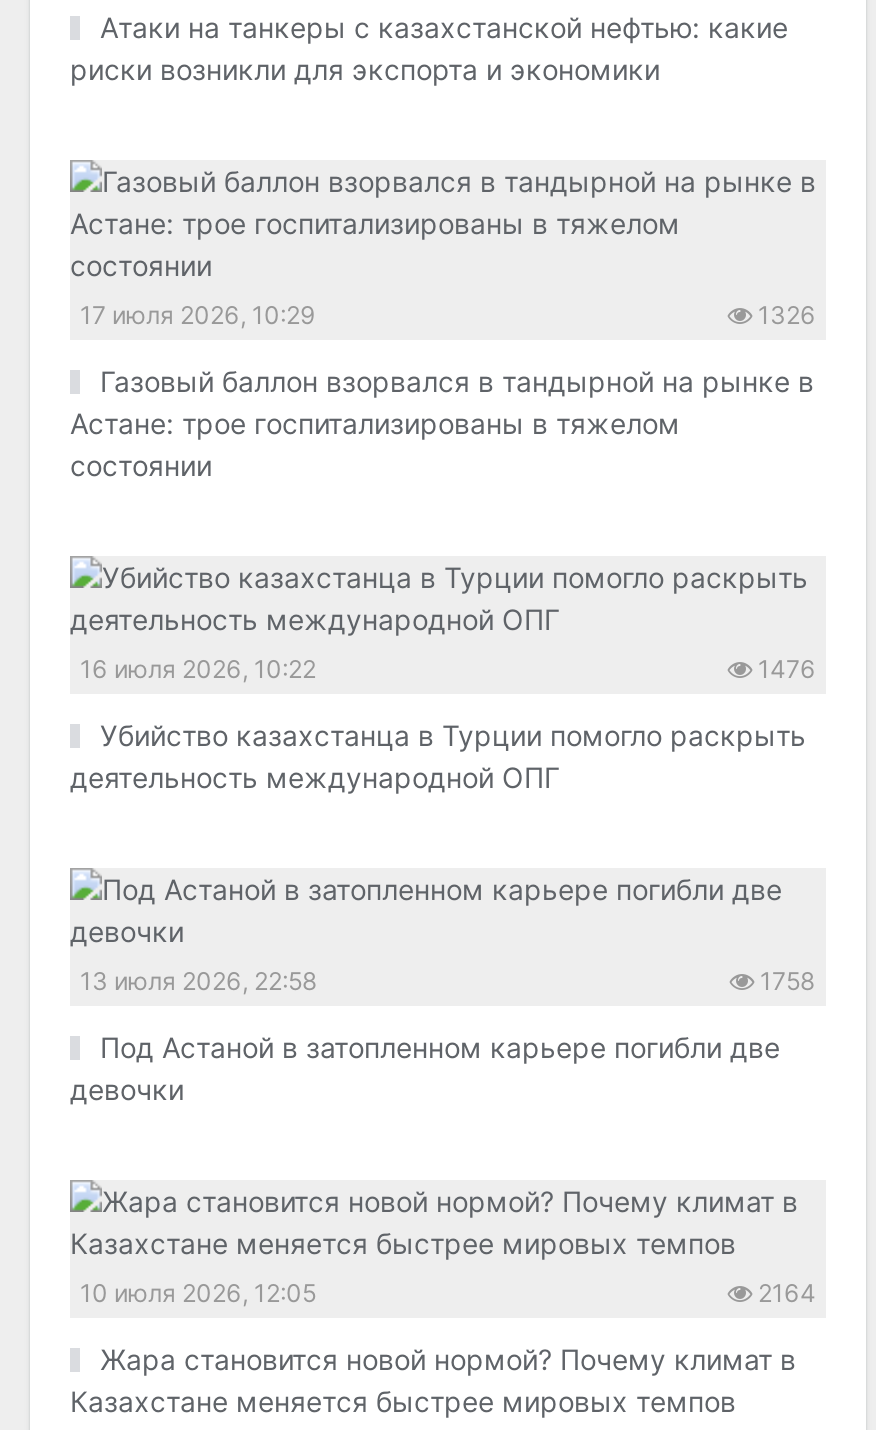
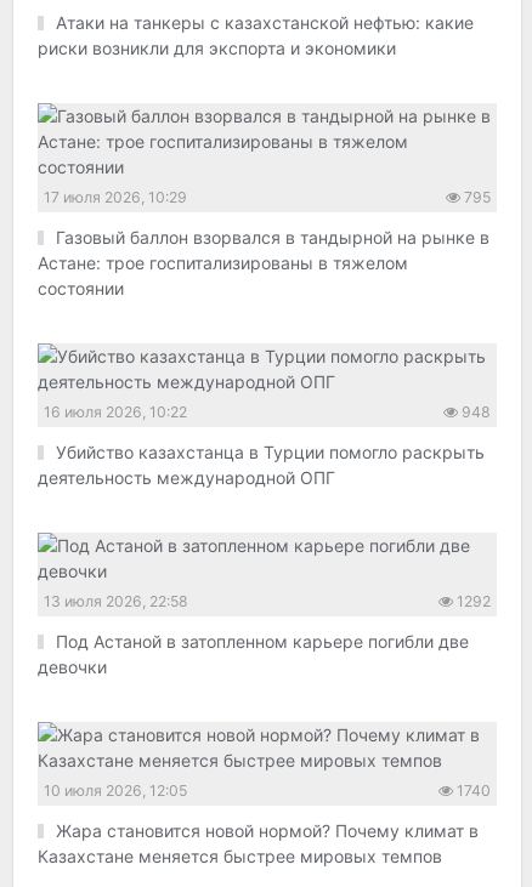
- 1326
+ 795

- 1476
+ 948

- 1758
+ 1292

- 2164
+ 1740
